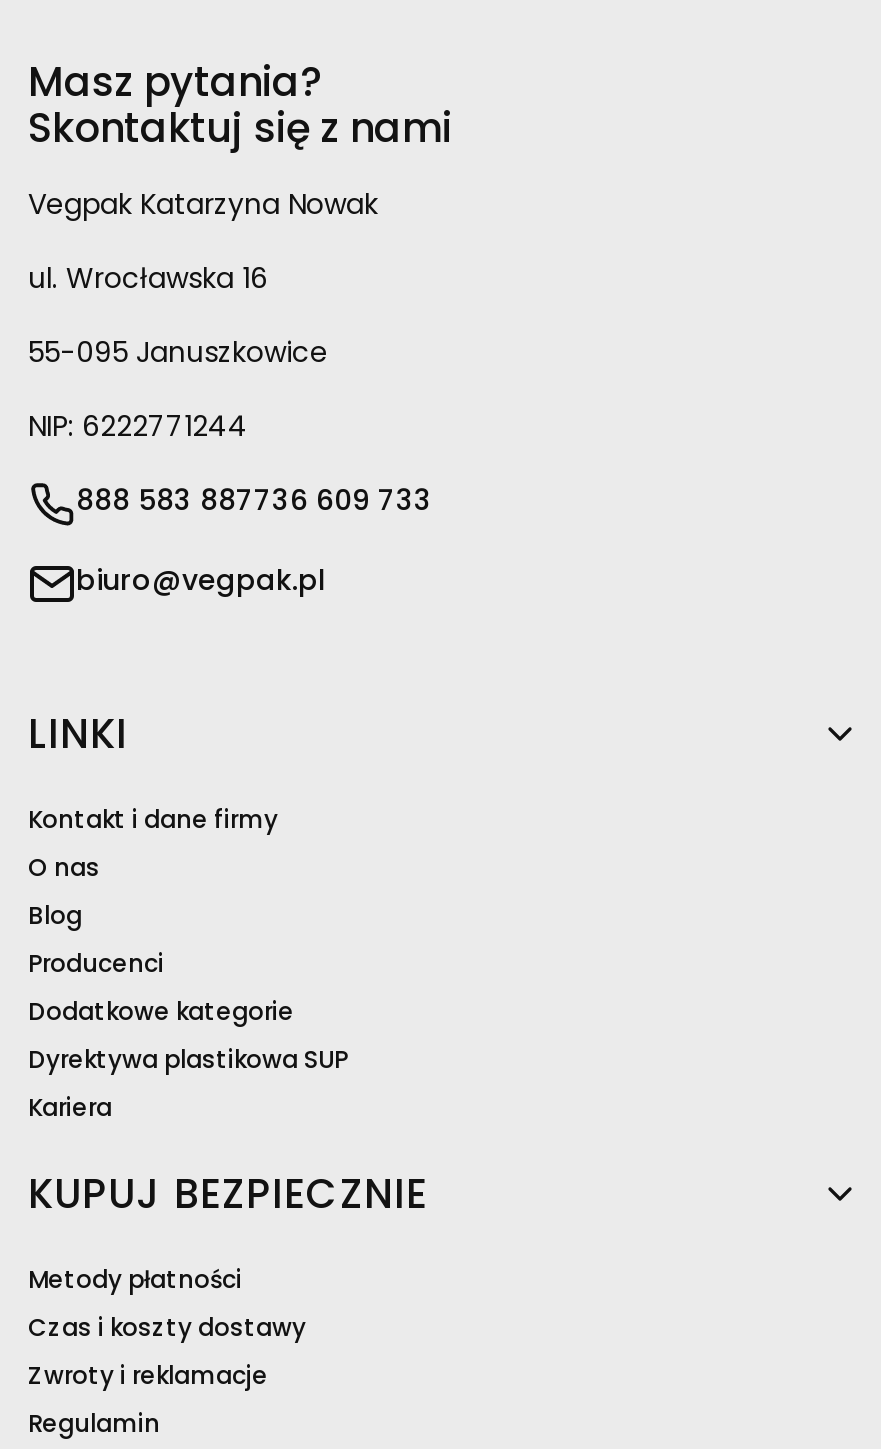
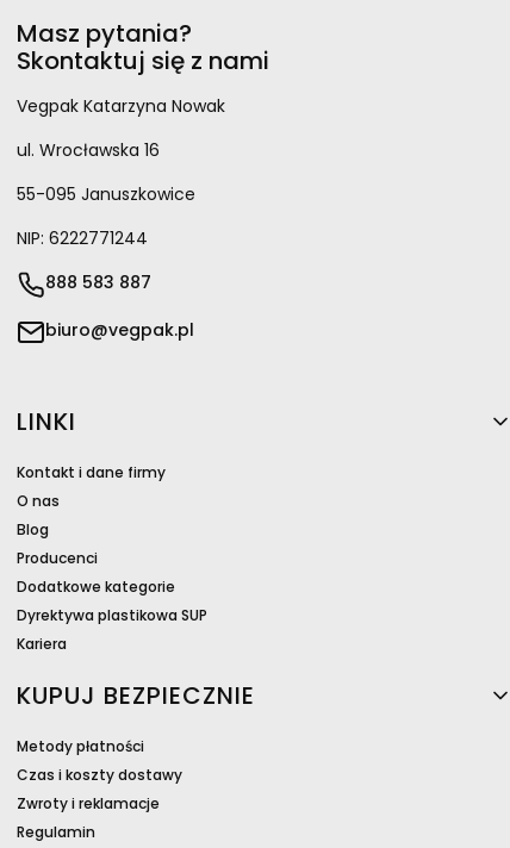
- 888 583 887736 609 733
+ 888 583 887
